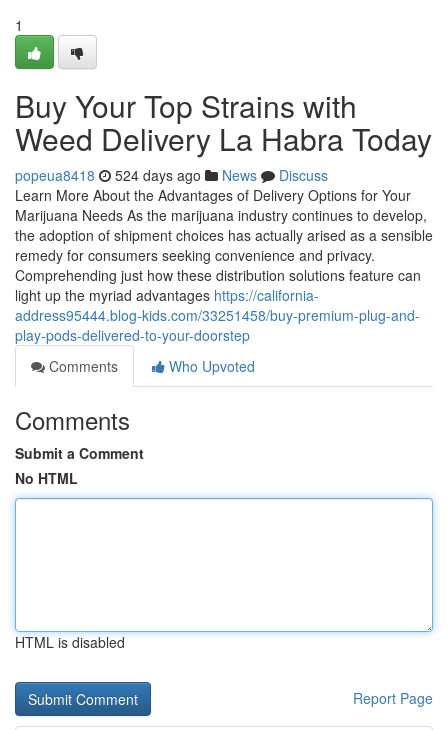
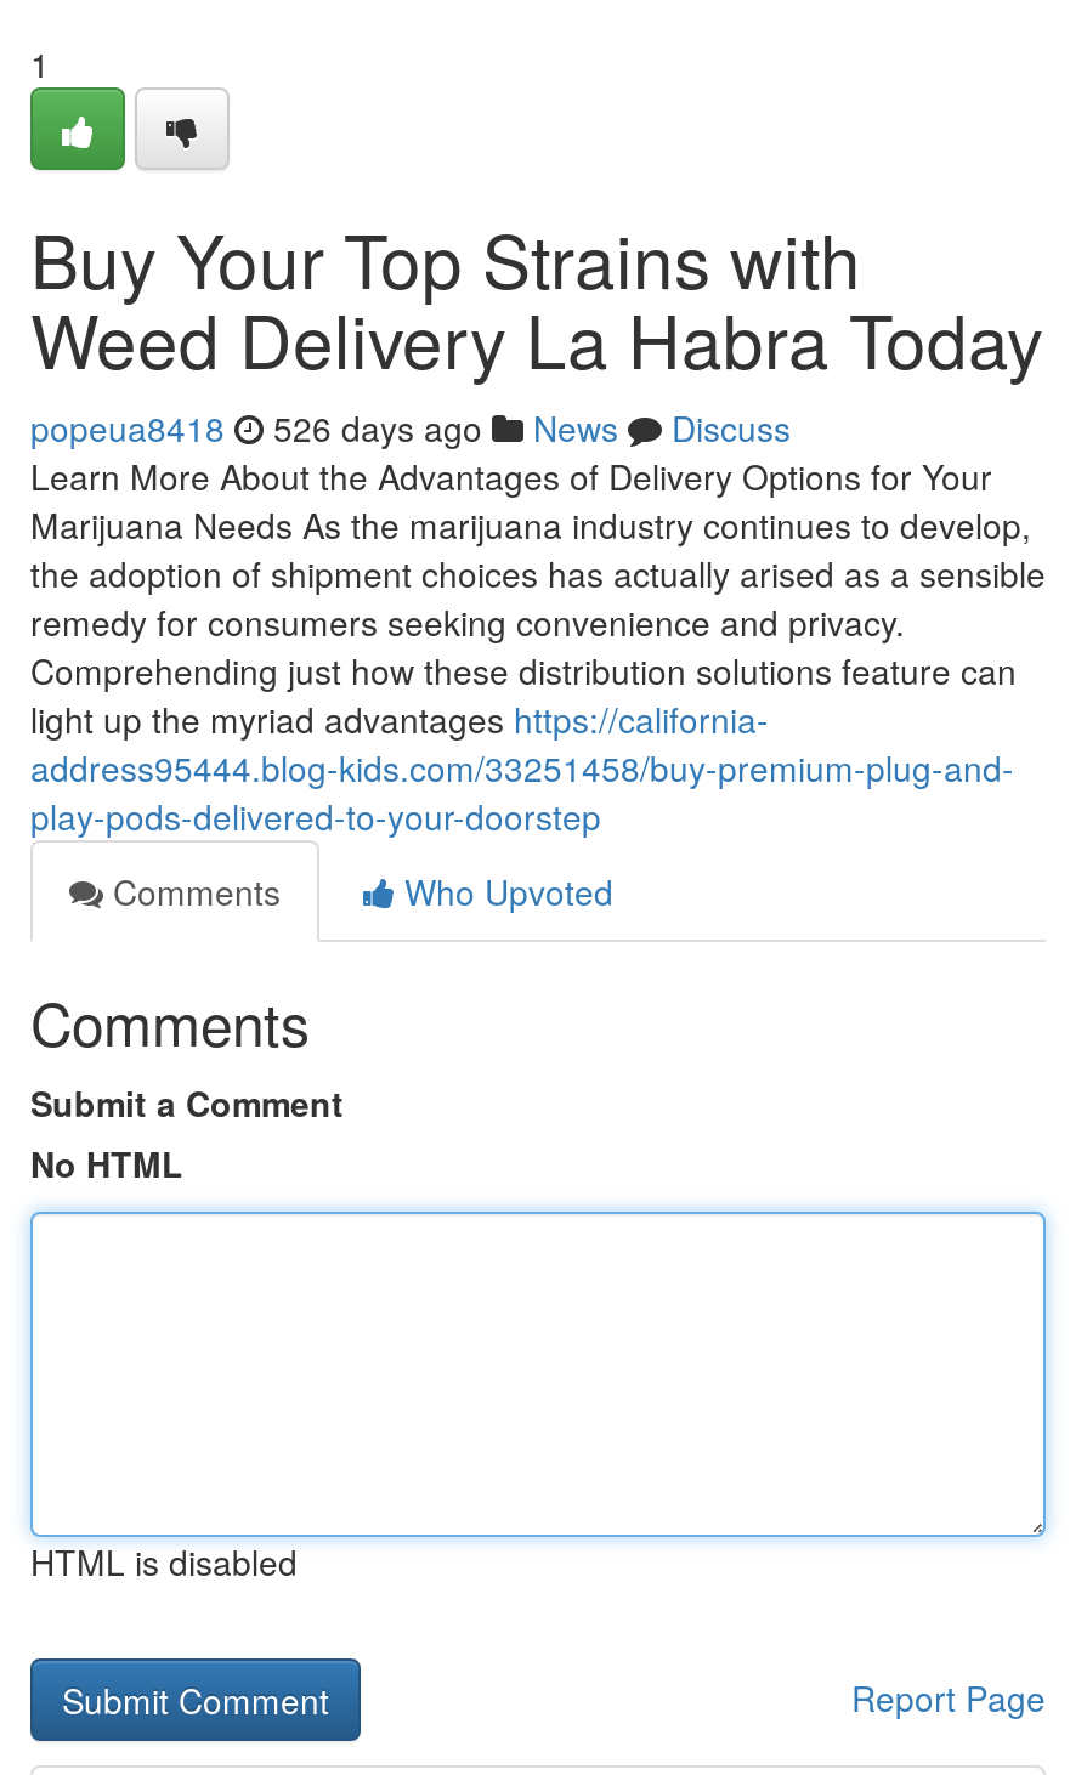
- popeua8418 524 days ago News Discuss
+ popeua8418 526 days ago News Discuss
